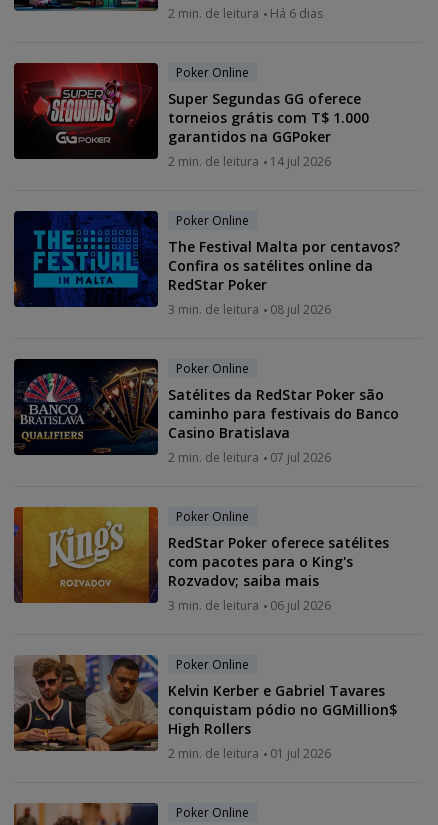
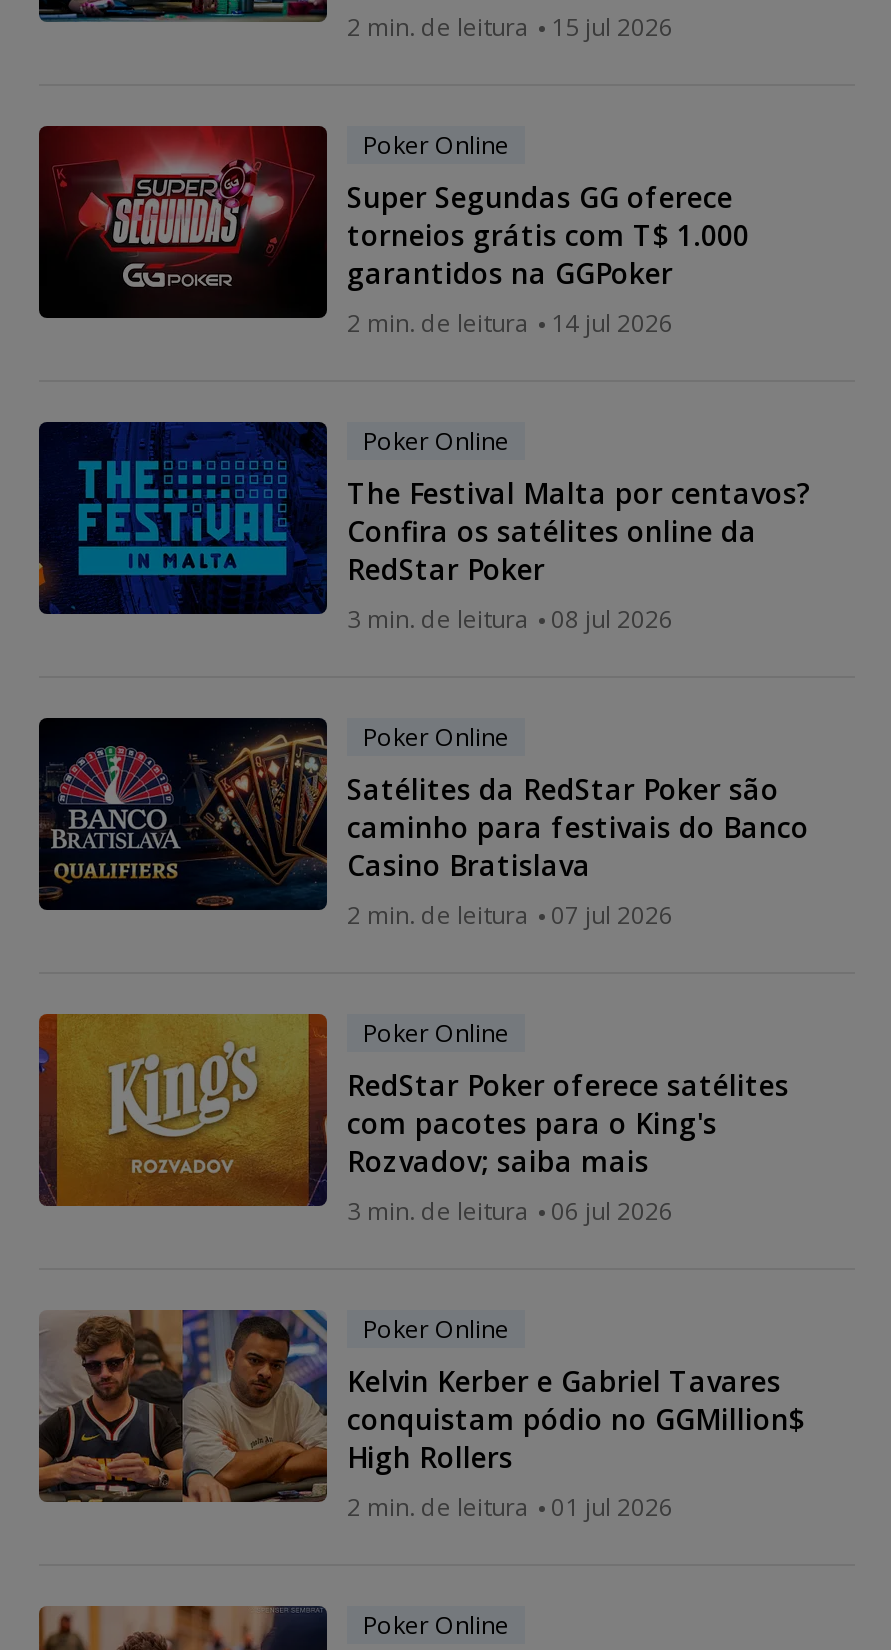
- 2 min. de leitura Há 6 dias
+ 2 min. de leitura 15 jul 2026
